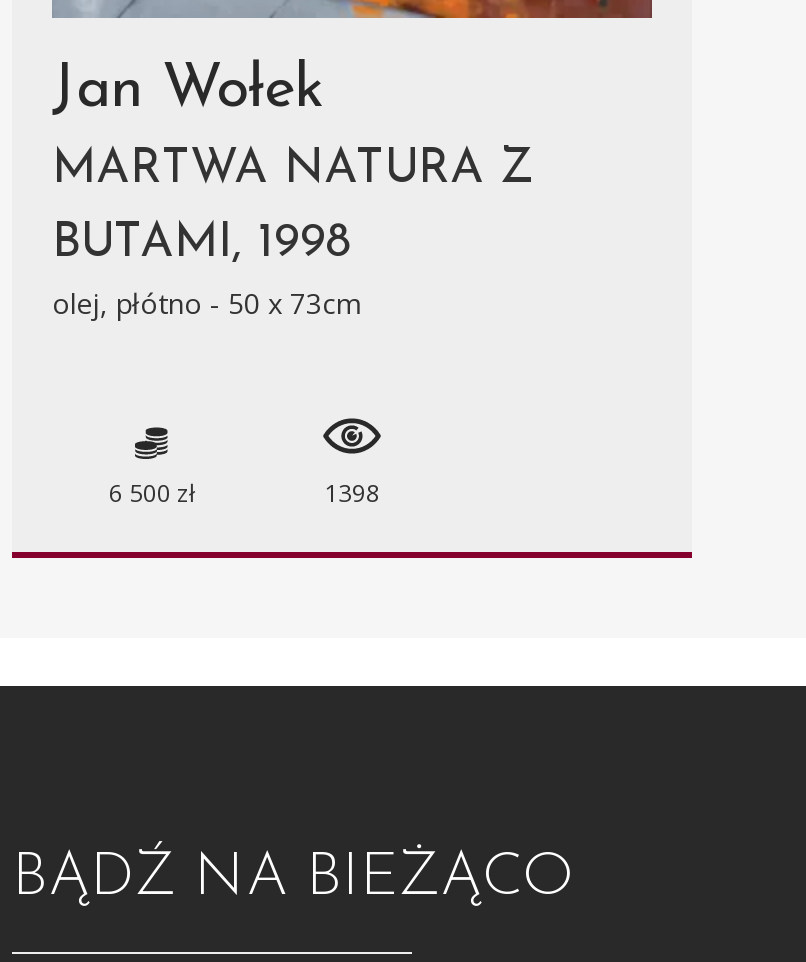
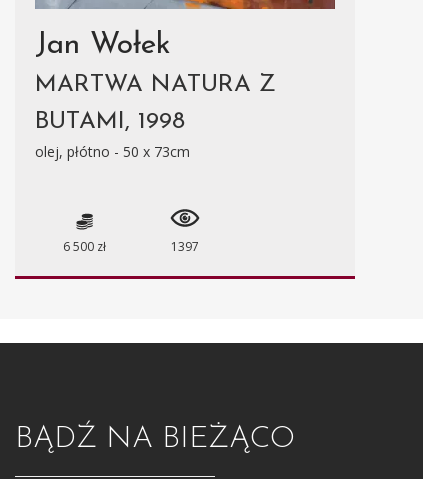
- 1398
+ 1397
